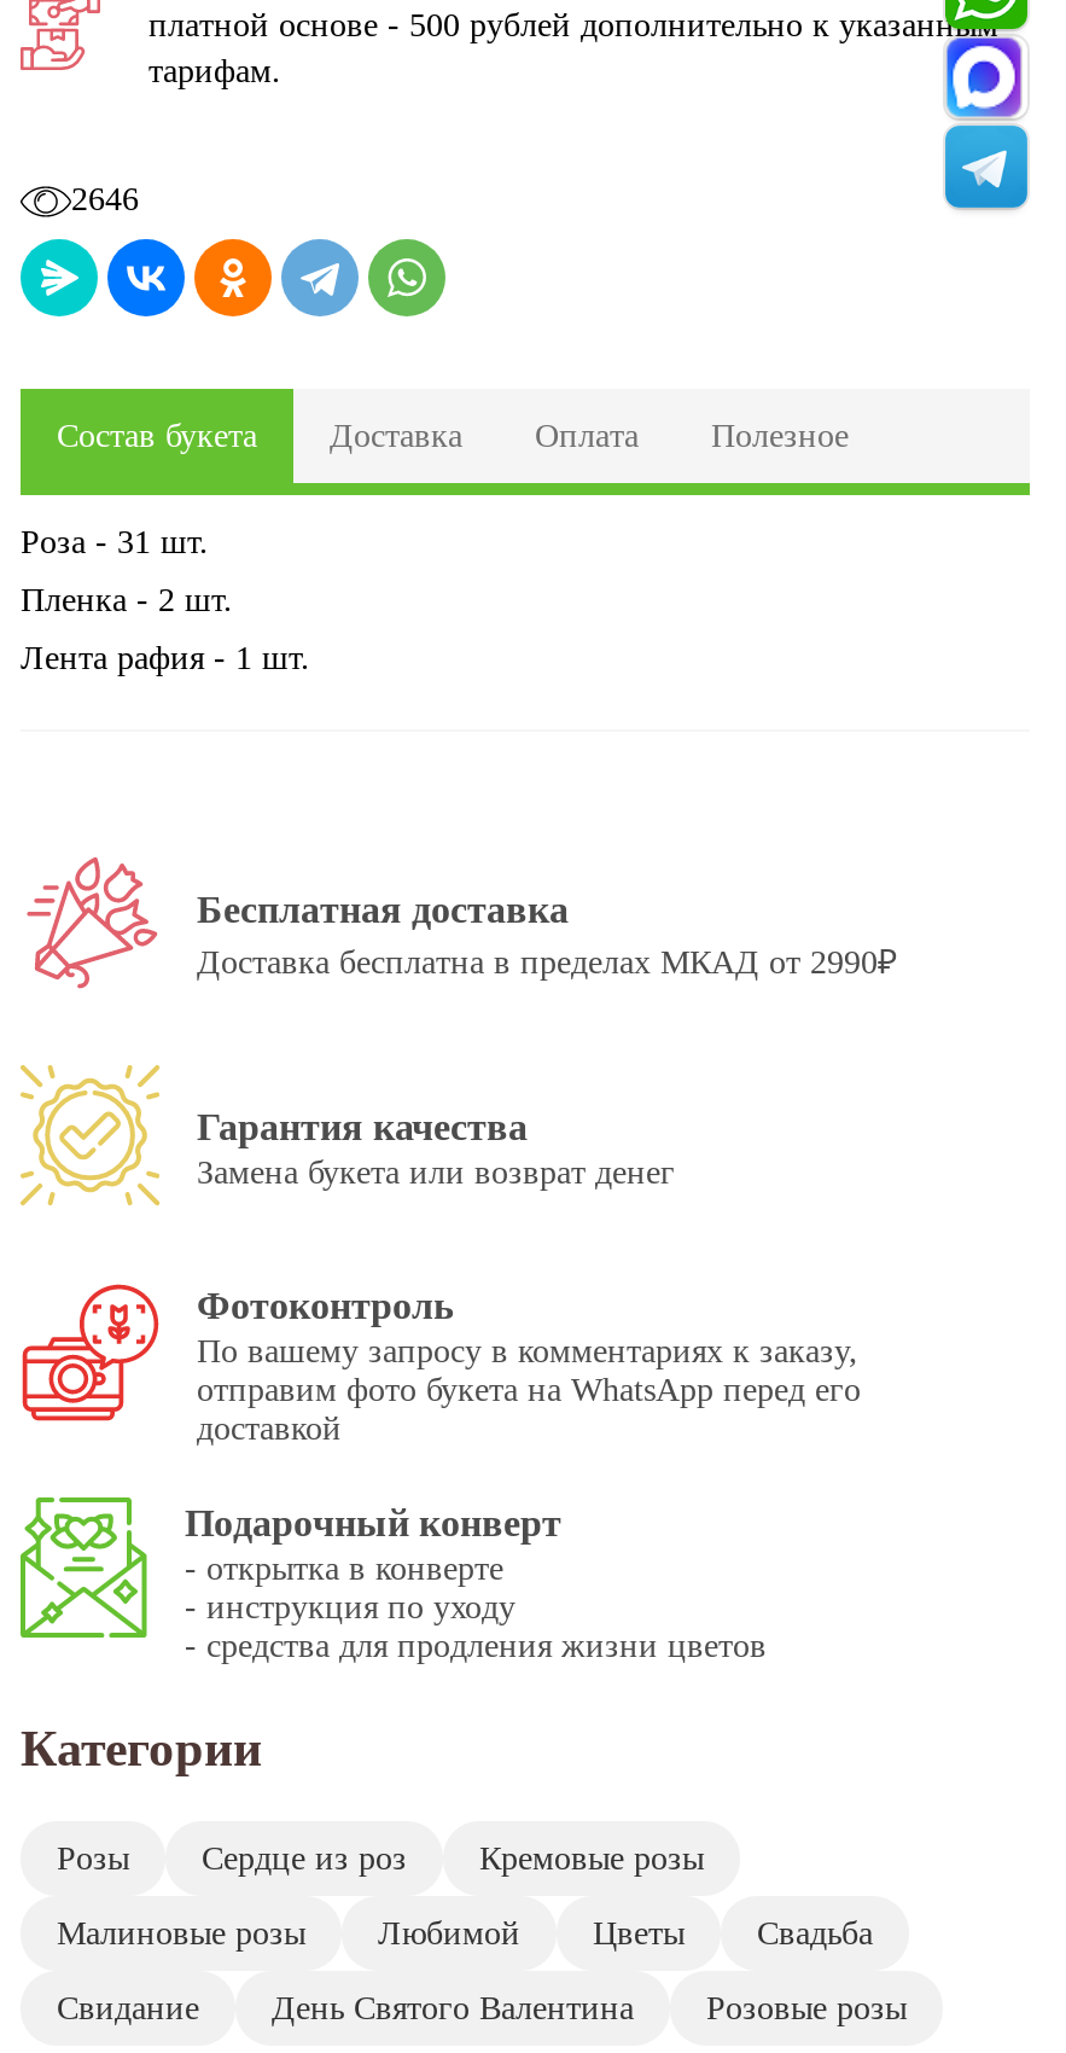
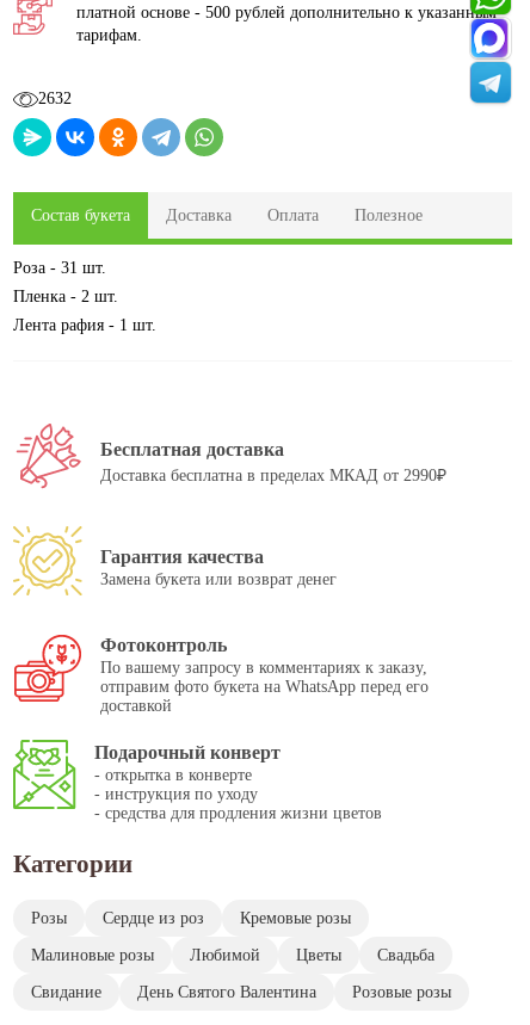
- 2646
+ 2632
